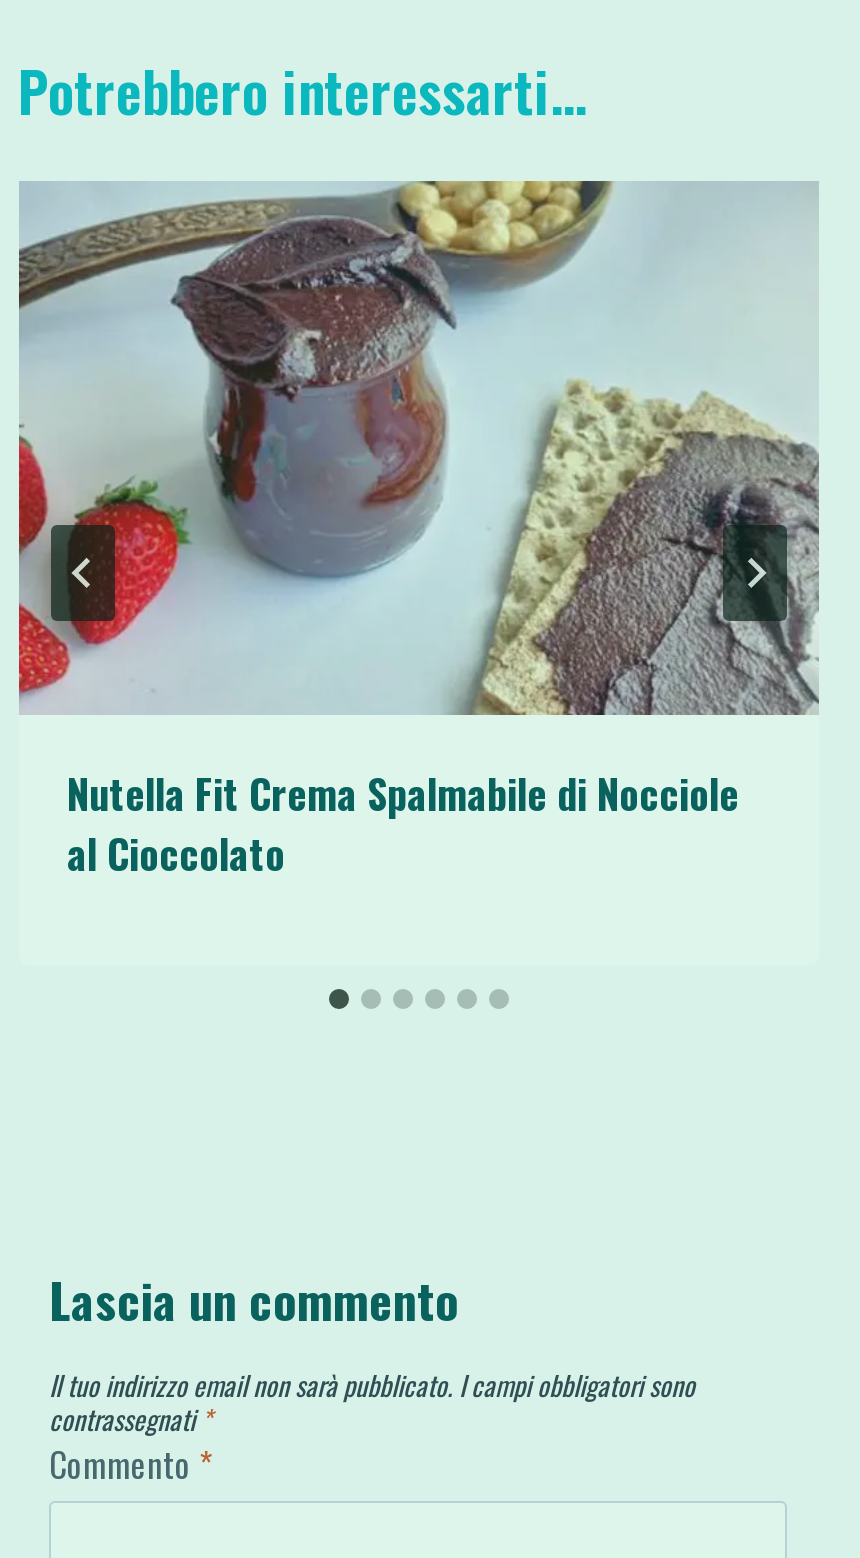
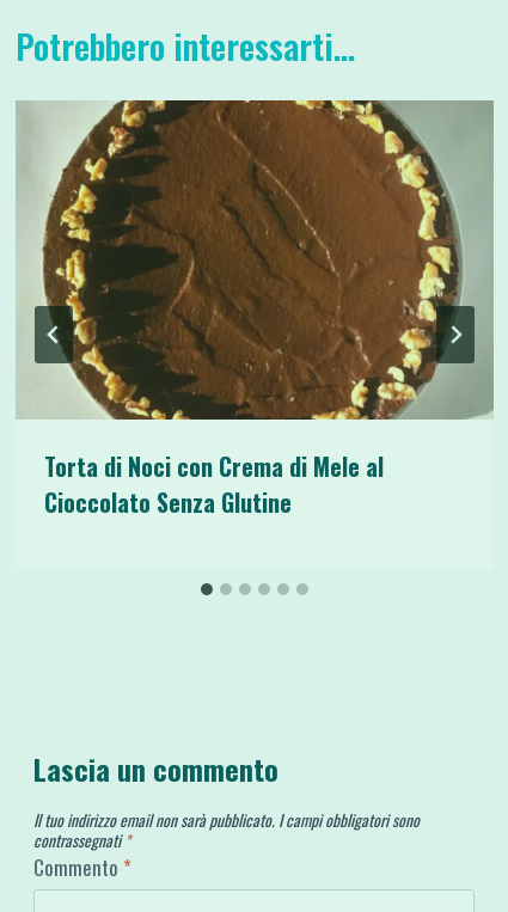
- [image]
- Nutella Fit Crema Spalmabile di Nocciole
- al Cioccolato
+ [image]
+ Torta di Noci con Crema di Mele al
+ Cioccolato Senza Glutine
